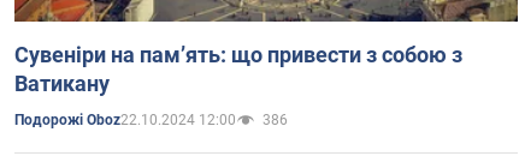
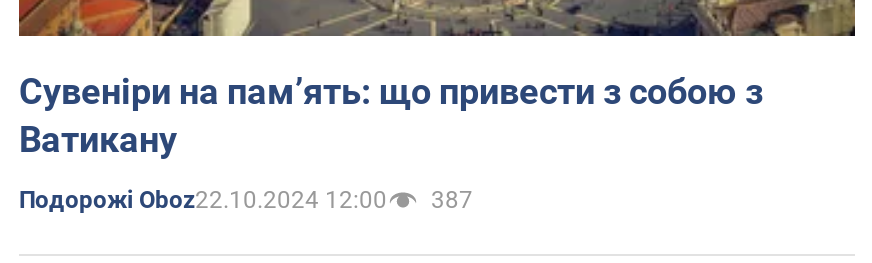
- 386
+ 387
